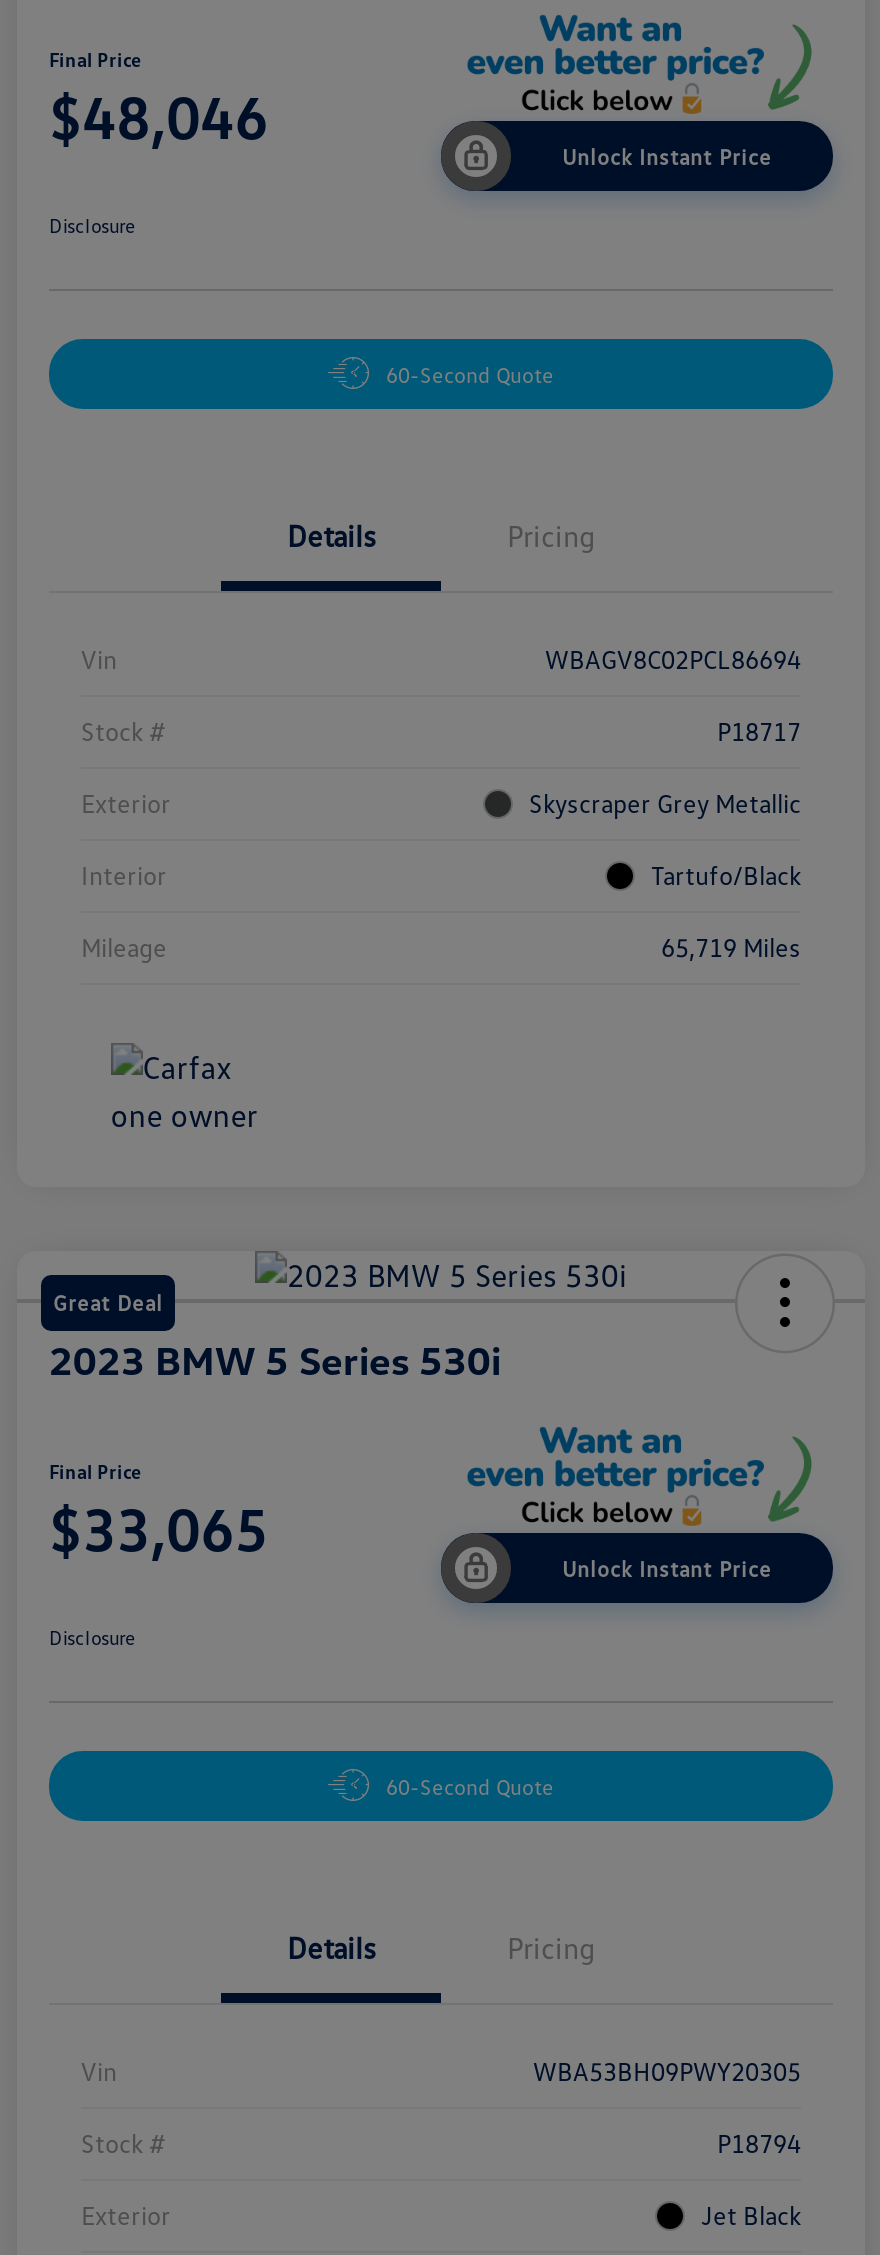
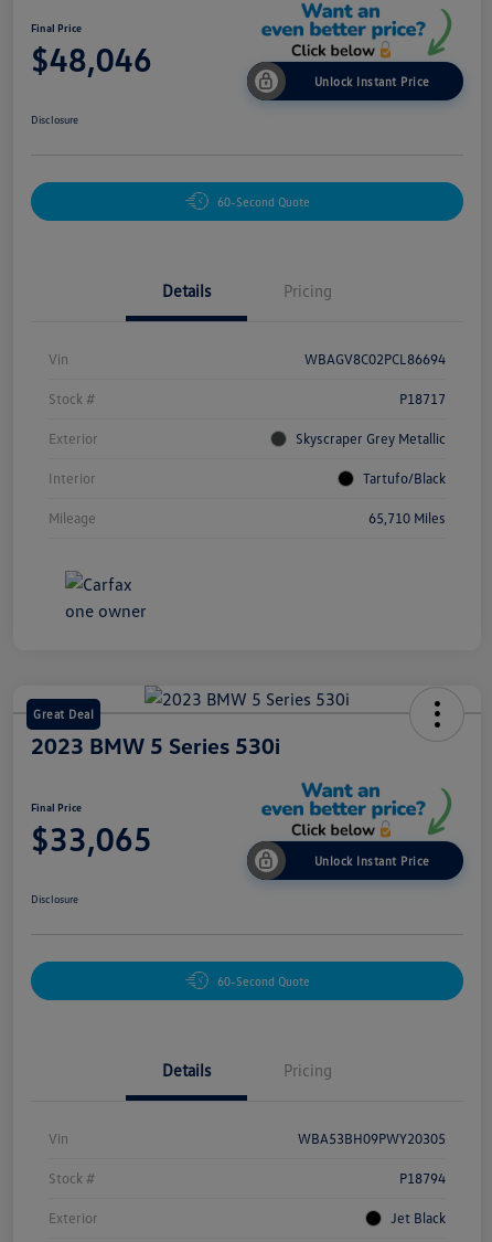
- 65,719 Miles
+ 65,710 Miles
